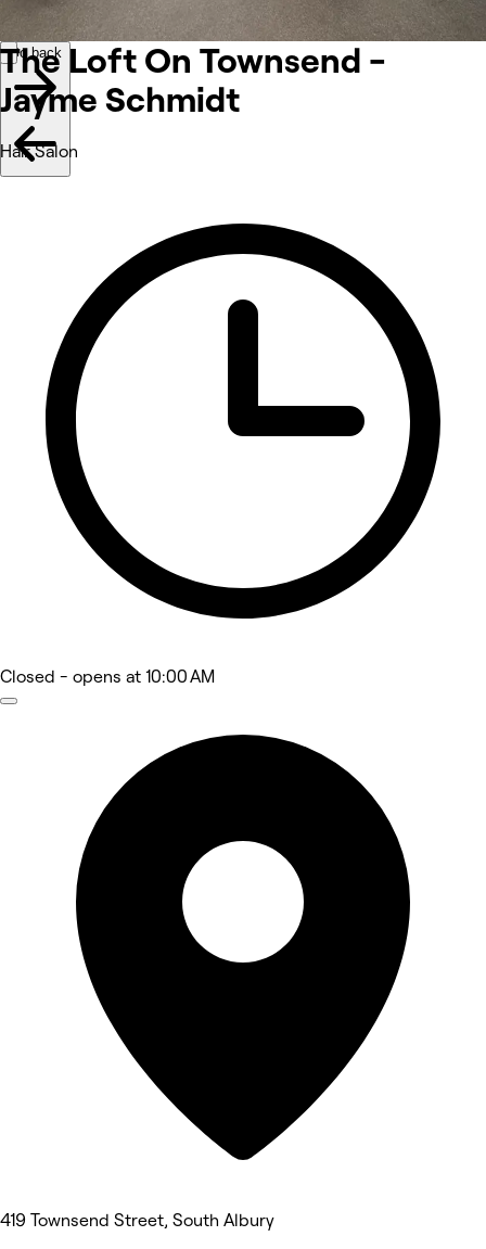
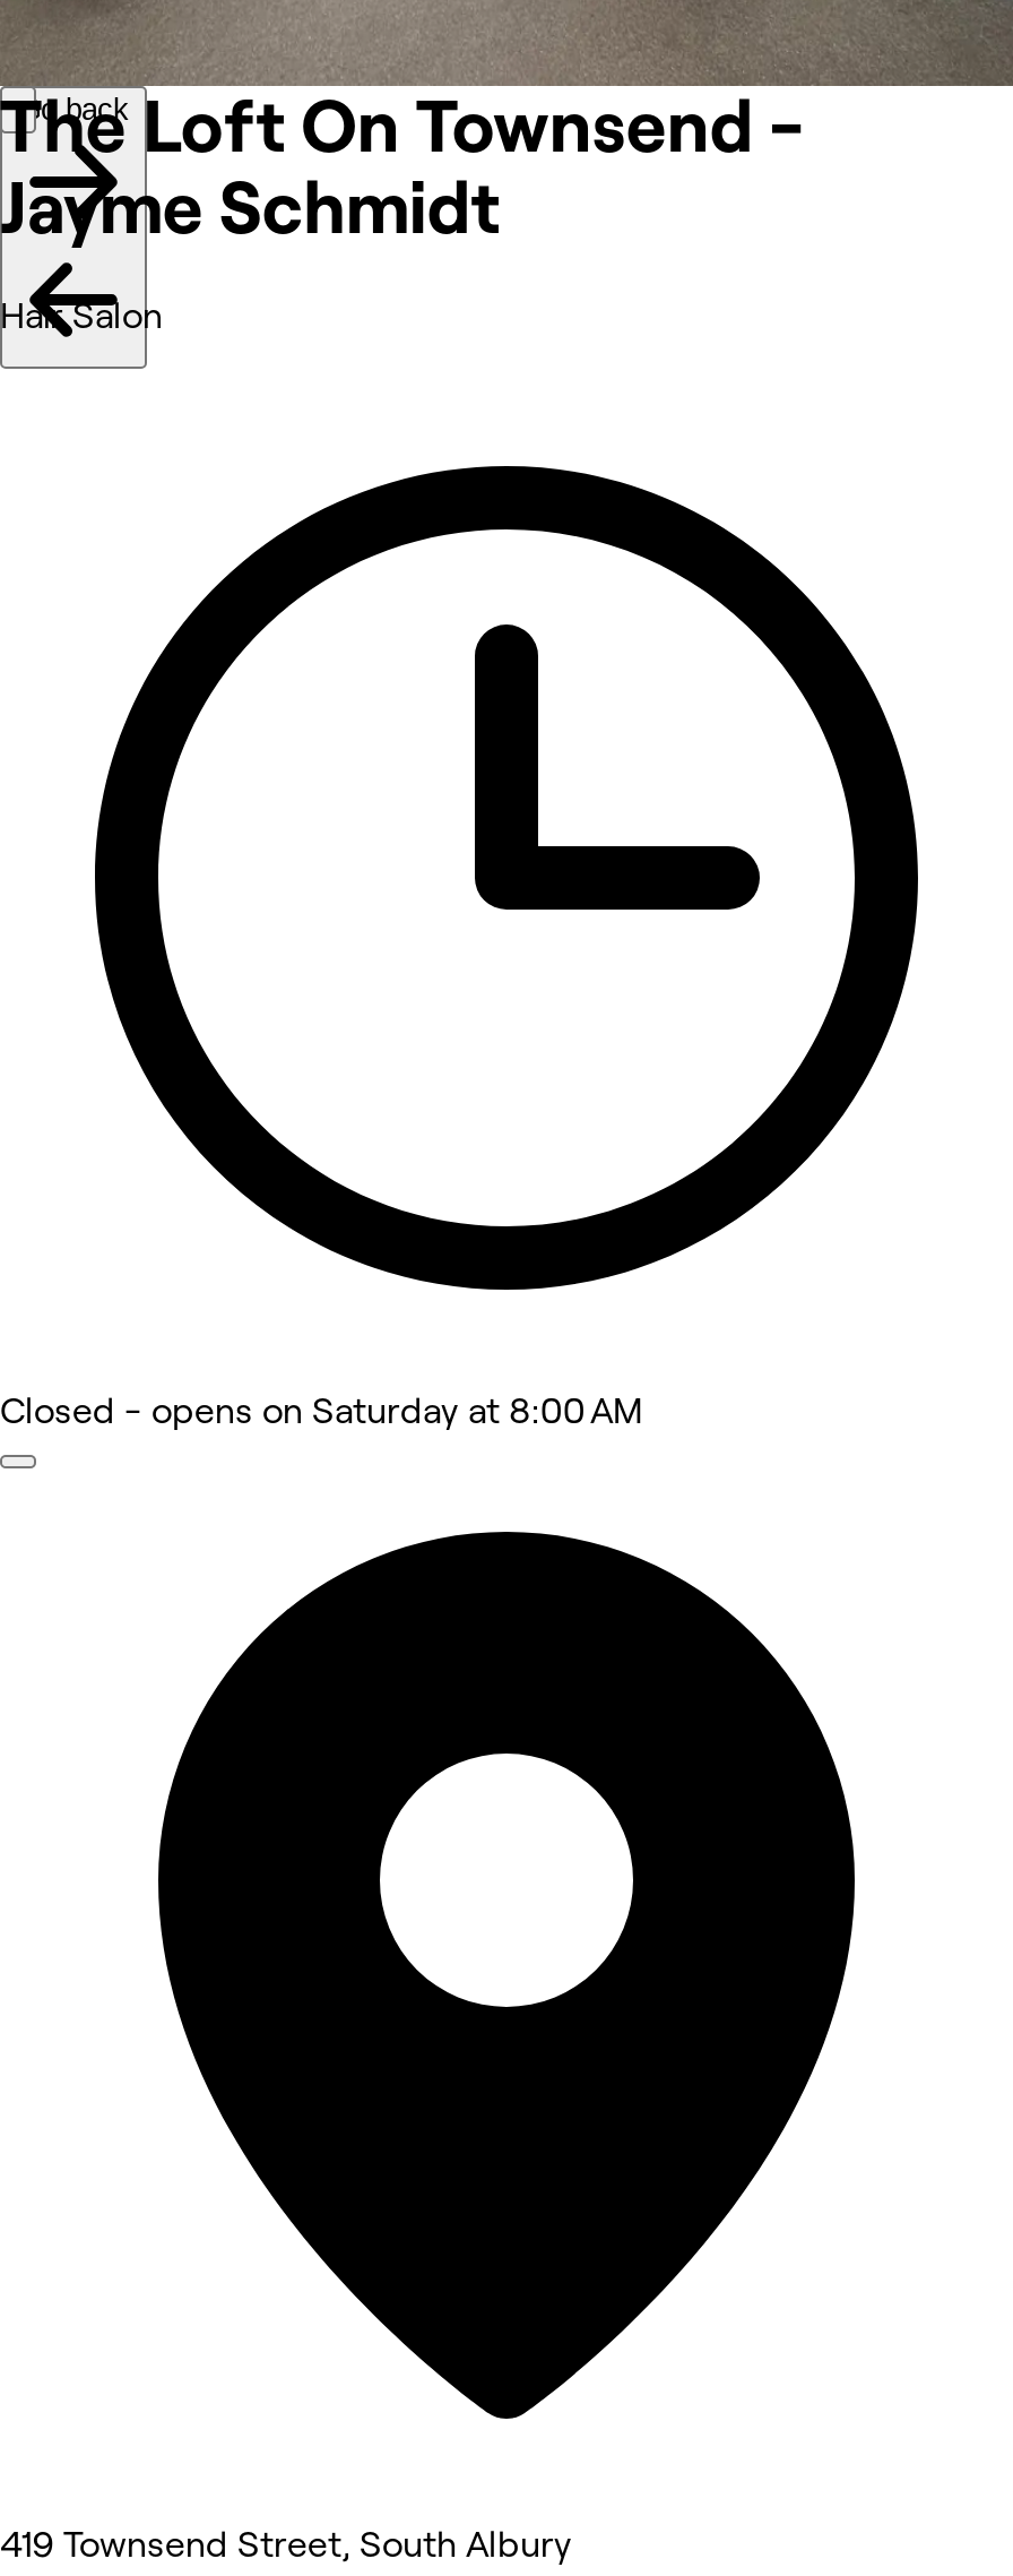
- Closed - opens at 10:00 AM
+ Closed - opens on Saturday at 8:00 AM
